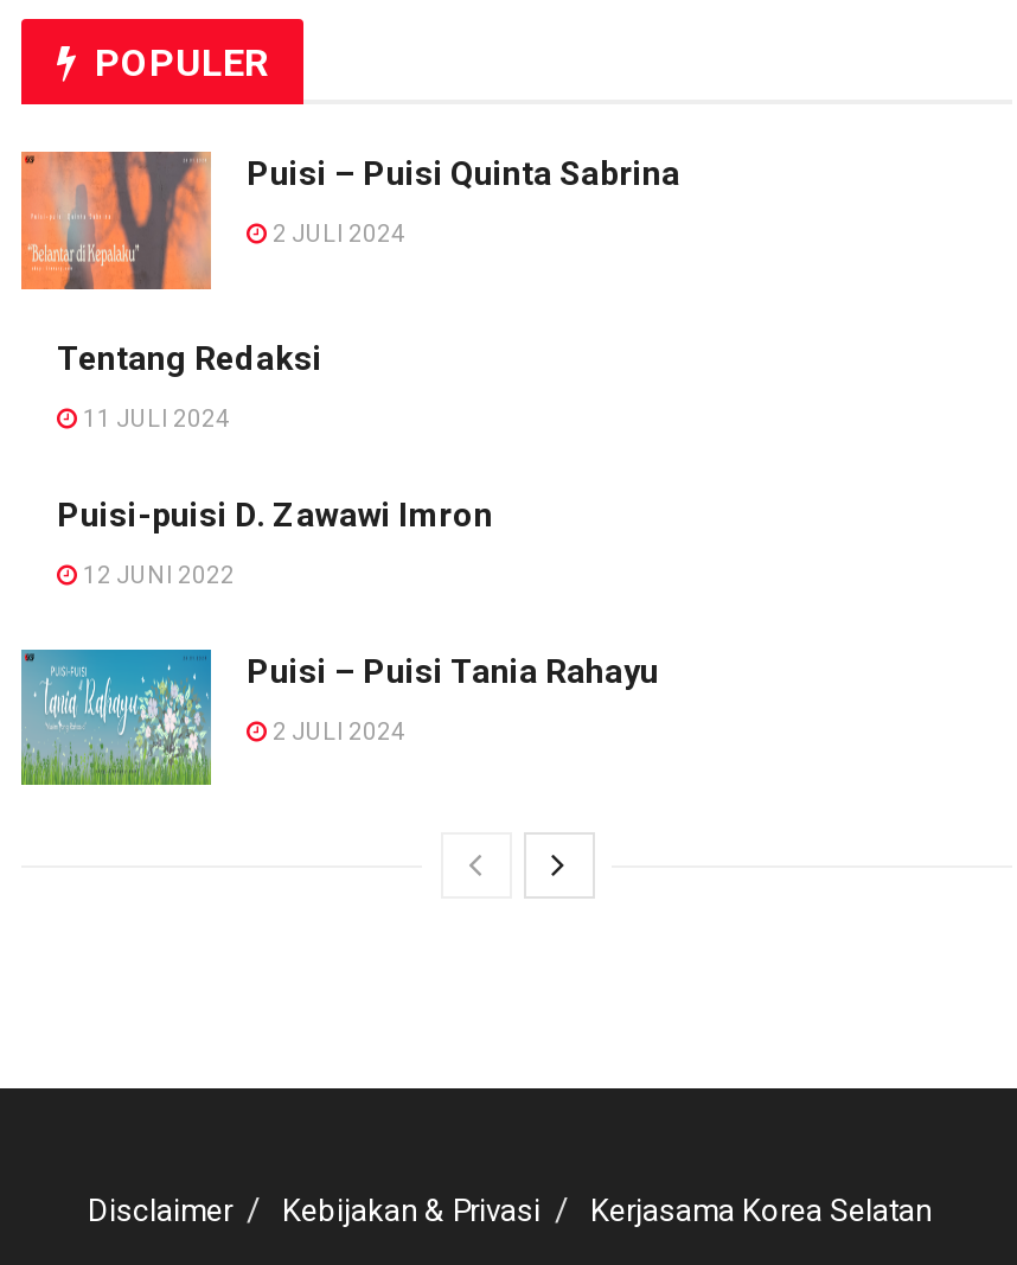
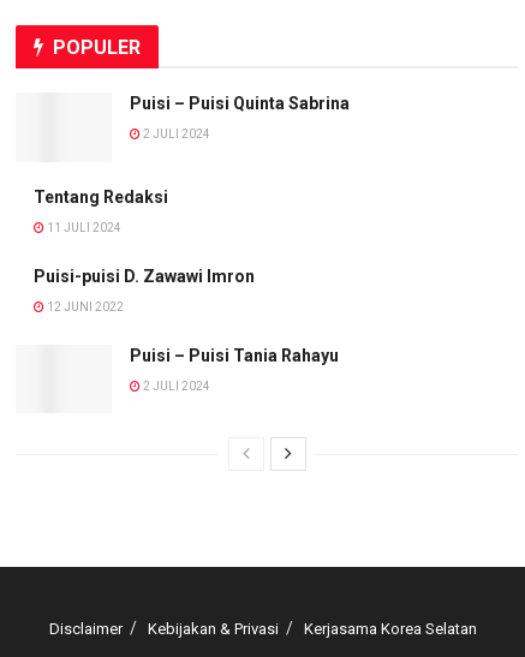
- [image]

- [image]
